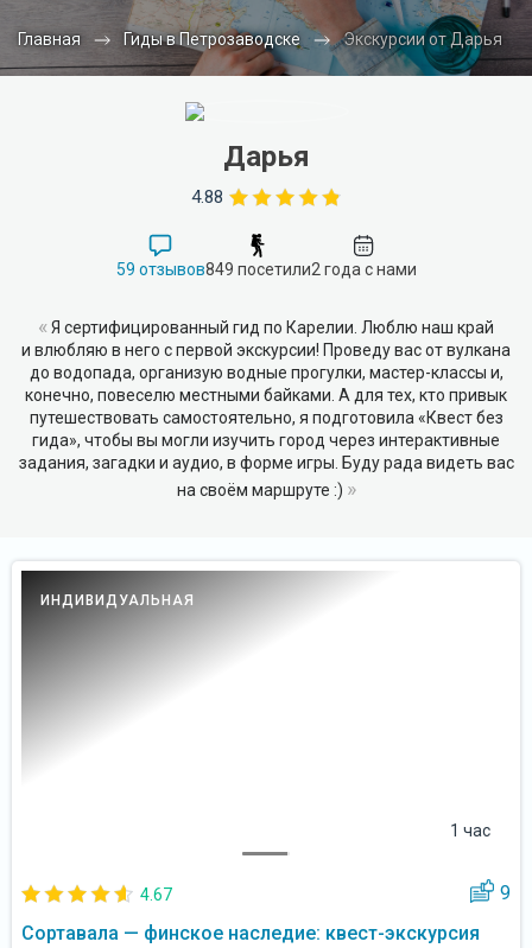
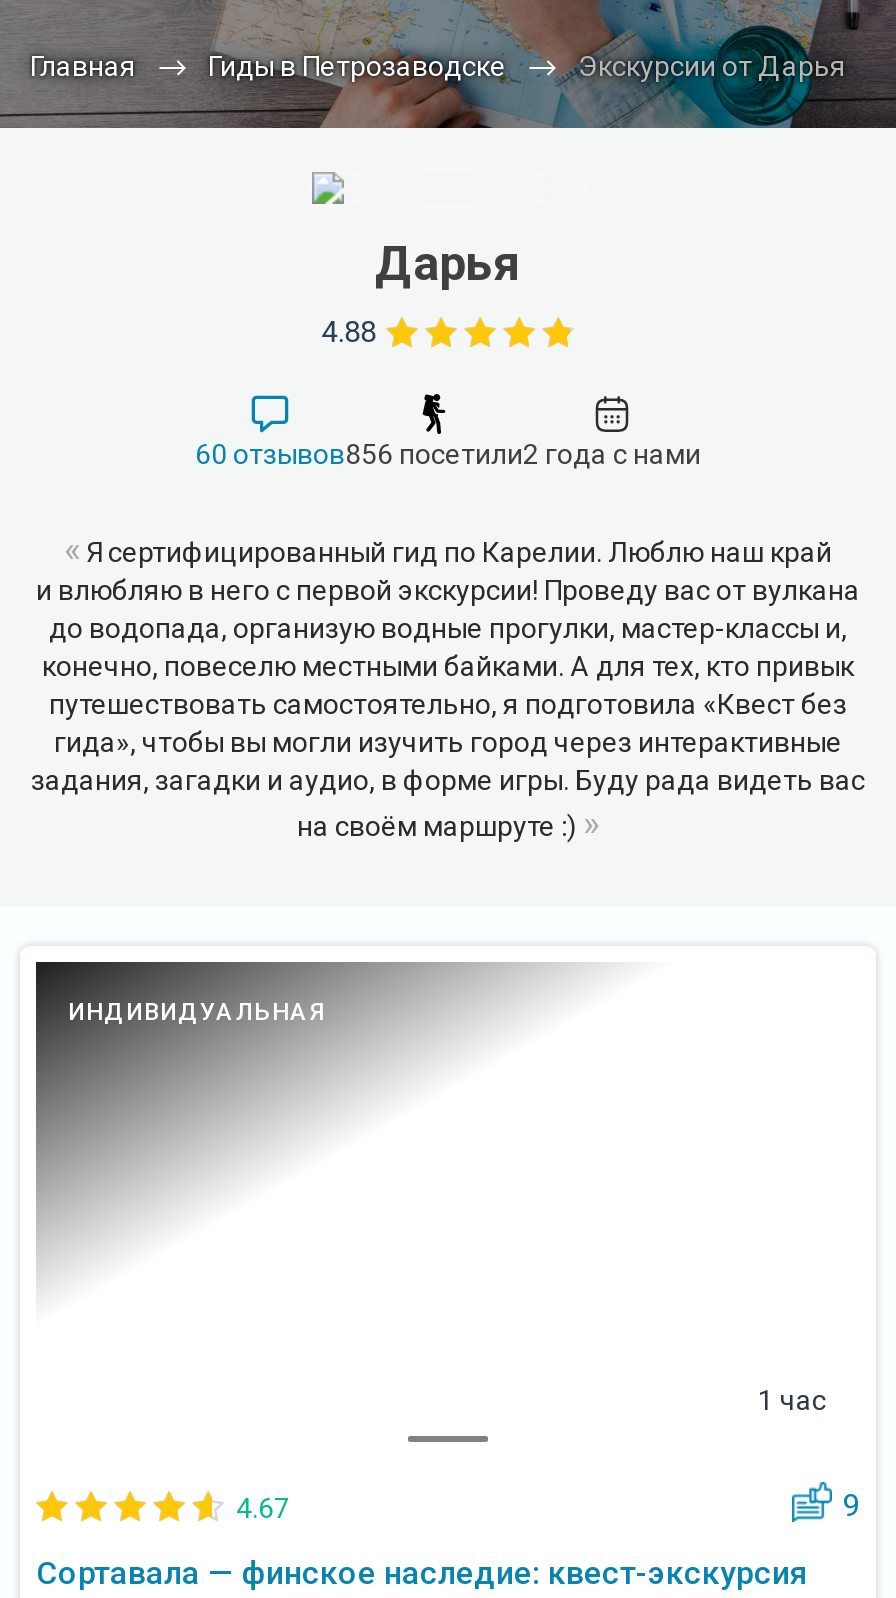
- 59 отзывов849 посетили2 года с нами
+ 60 отзывов856 посетили2 года с нами
